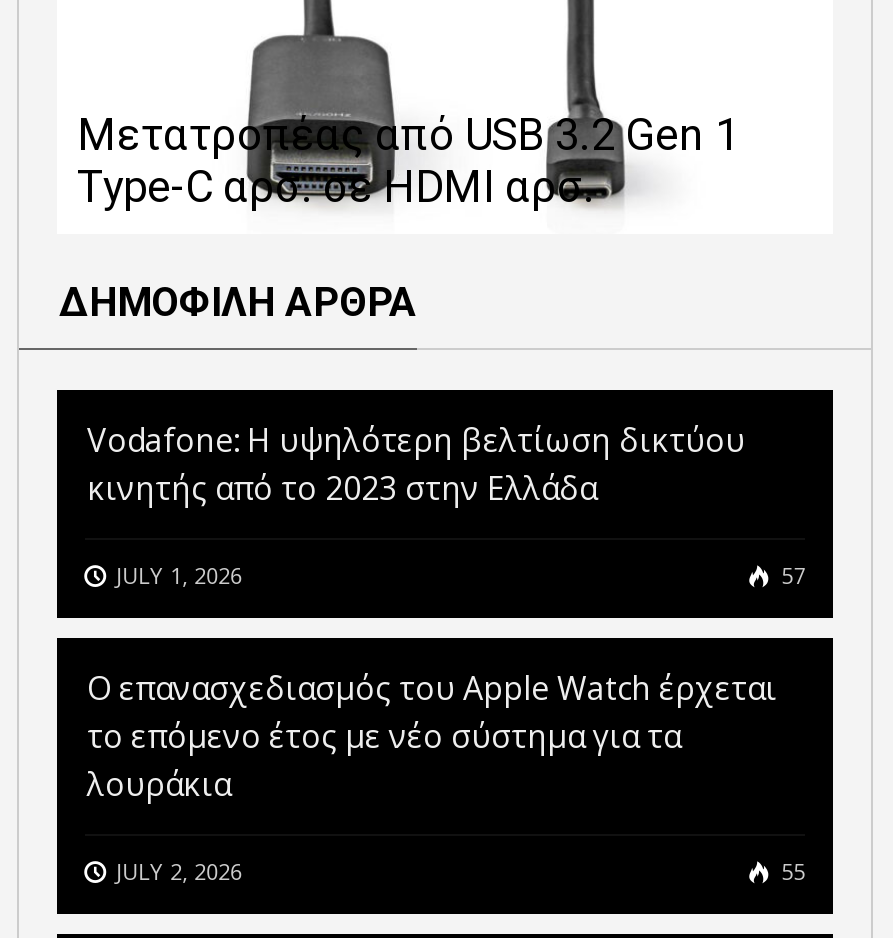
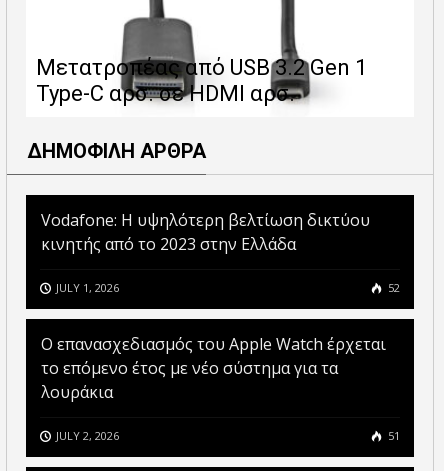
- 57
+ 52

- 55
+ 51
